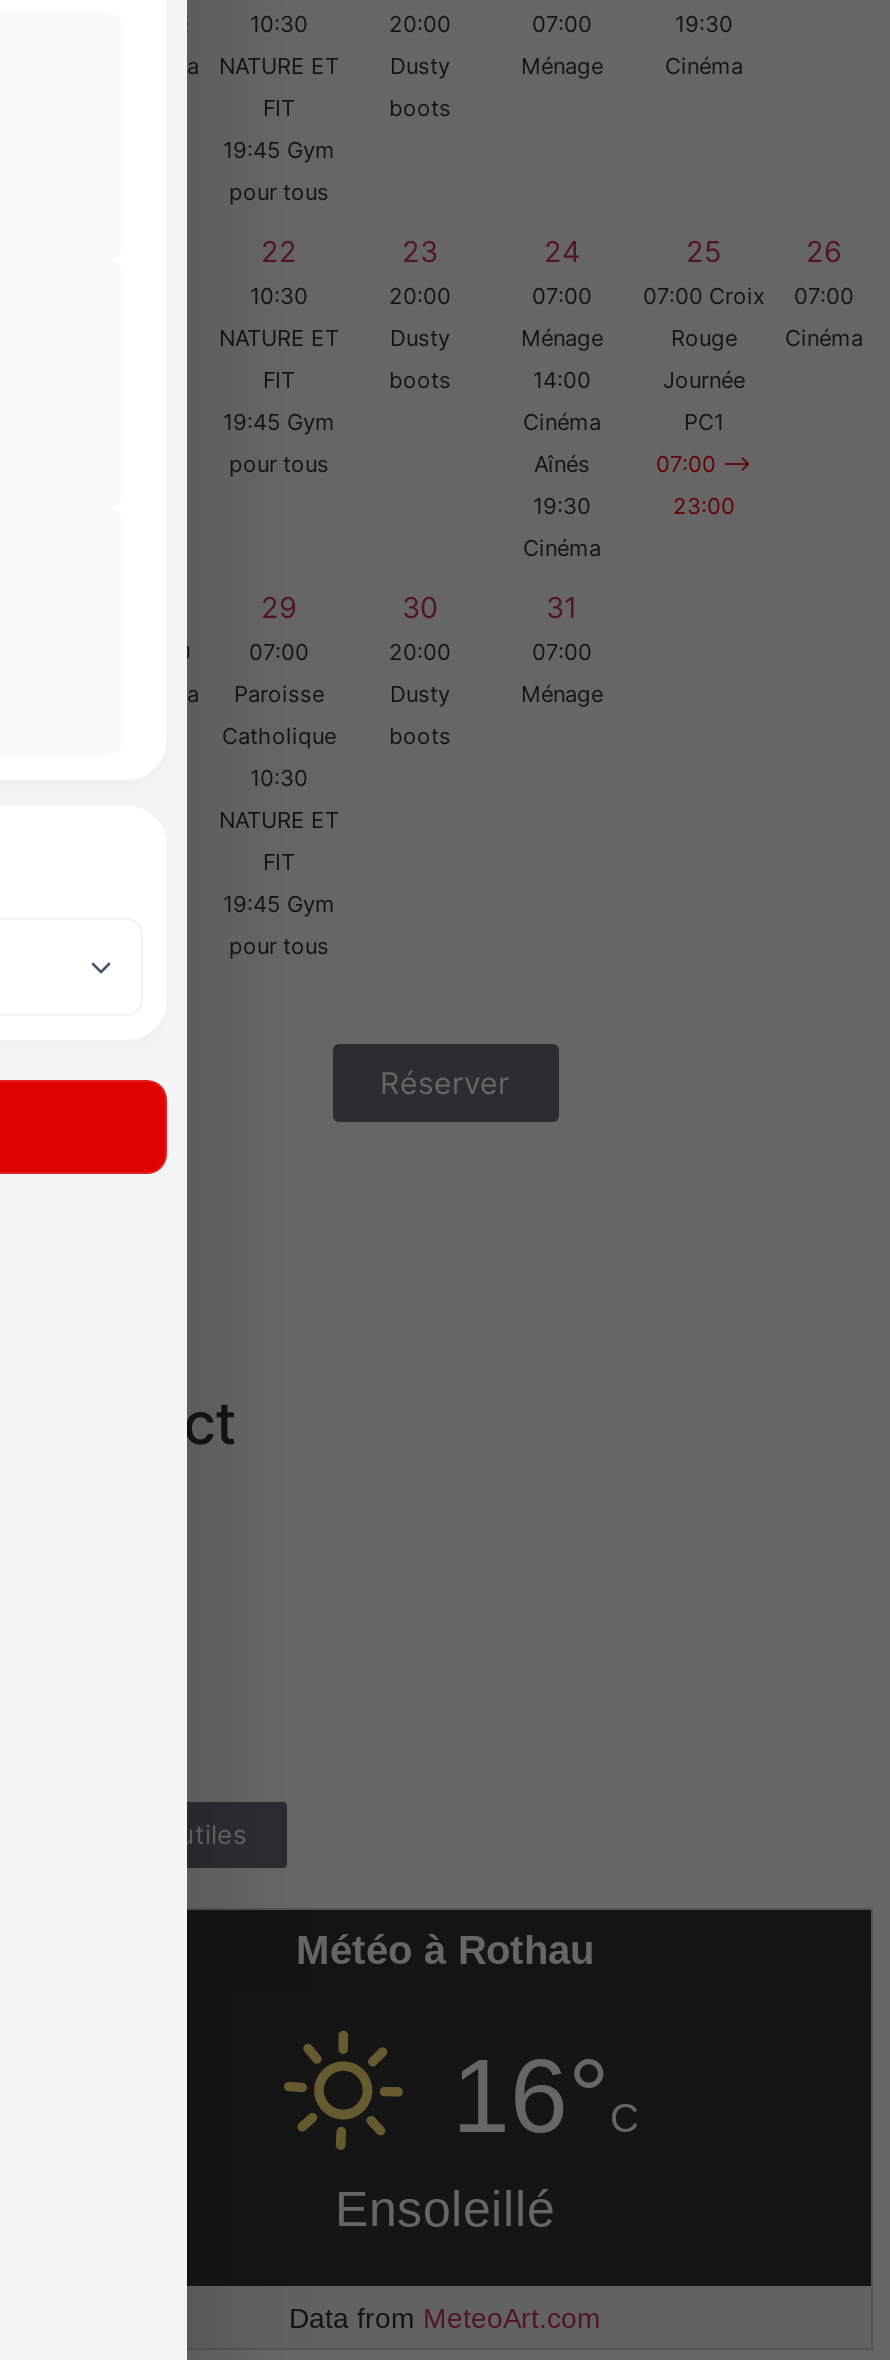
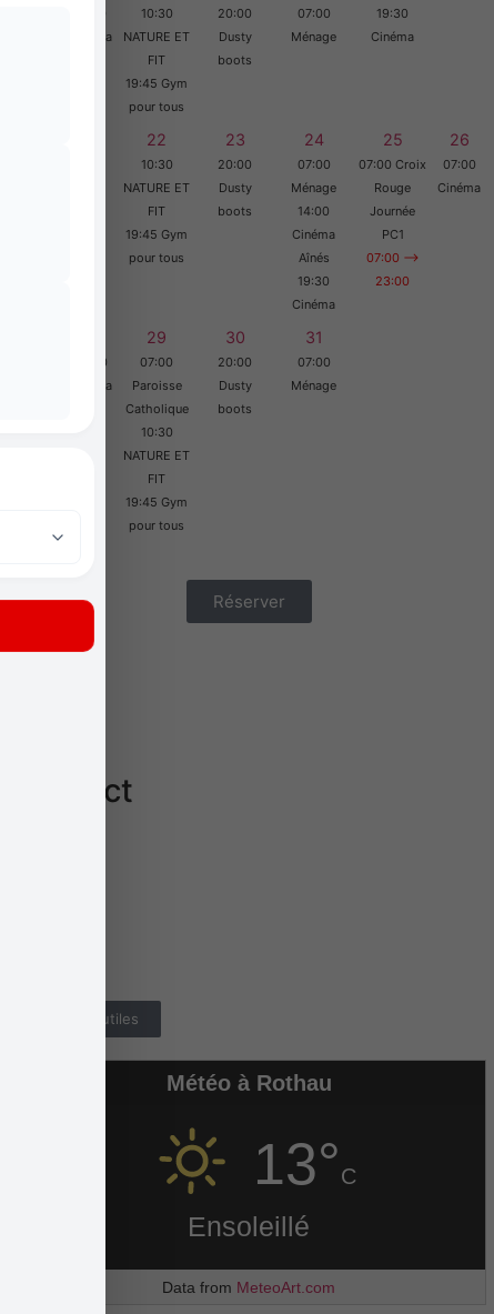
- 16°C
+ 13°C
